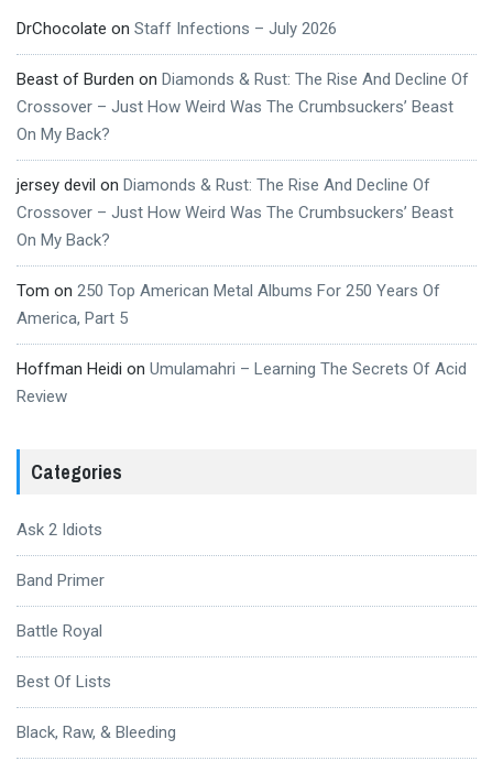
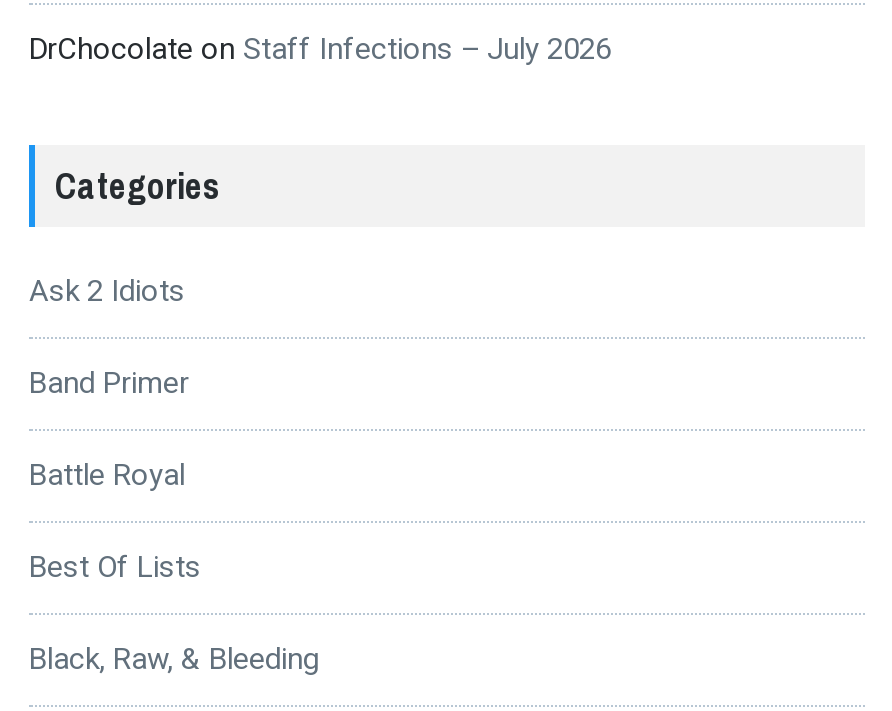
- Beast of Burden on Diamonds & Rust: The Rise And Decline Of
- Crossover – Just How Weird Was The Crumbsuckers’ Beast
- On My Back?
- jersey devil on Diamonds & Rust: The Rise And Decline Of
- Crossover – Just How Weird Was The Crumbsuckers’ Beast
- On My Back?
- Tom on 250 Top American Metal Albums For 250 Years Of
- America, Part 5
- Hoffman Heidi on Umulamahri – Learning The Secrets Of Acid
- Review
